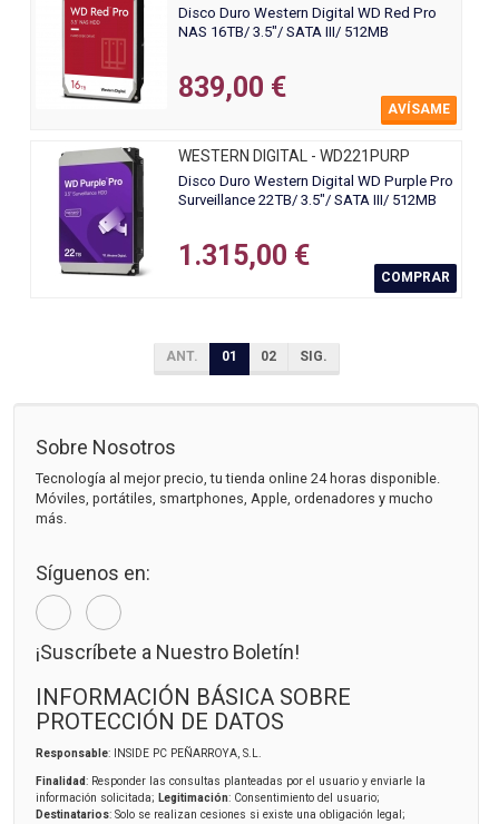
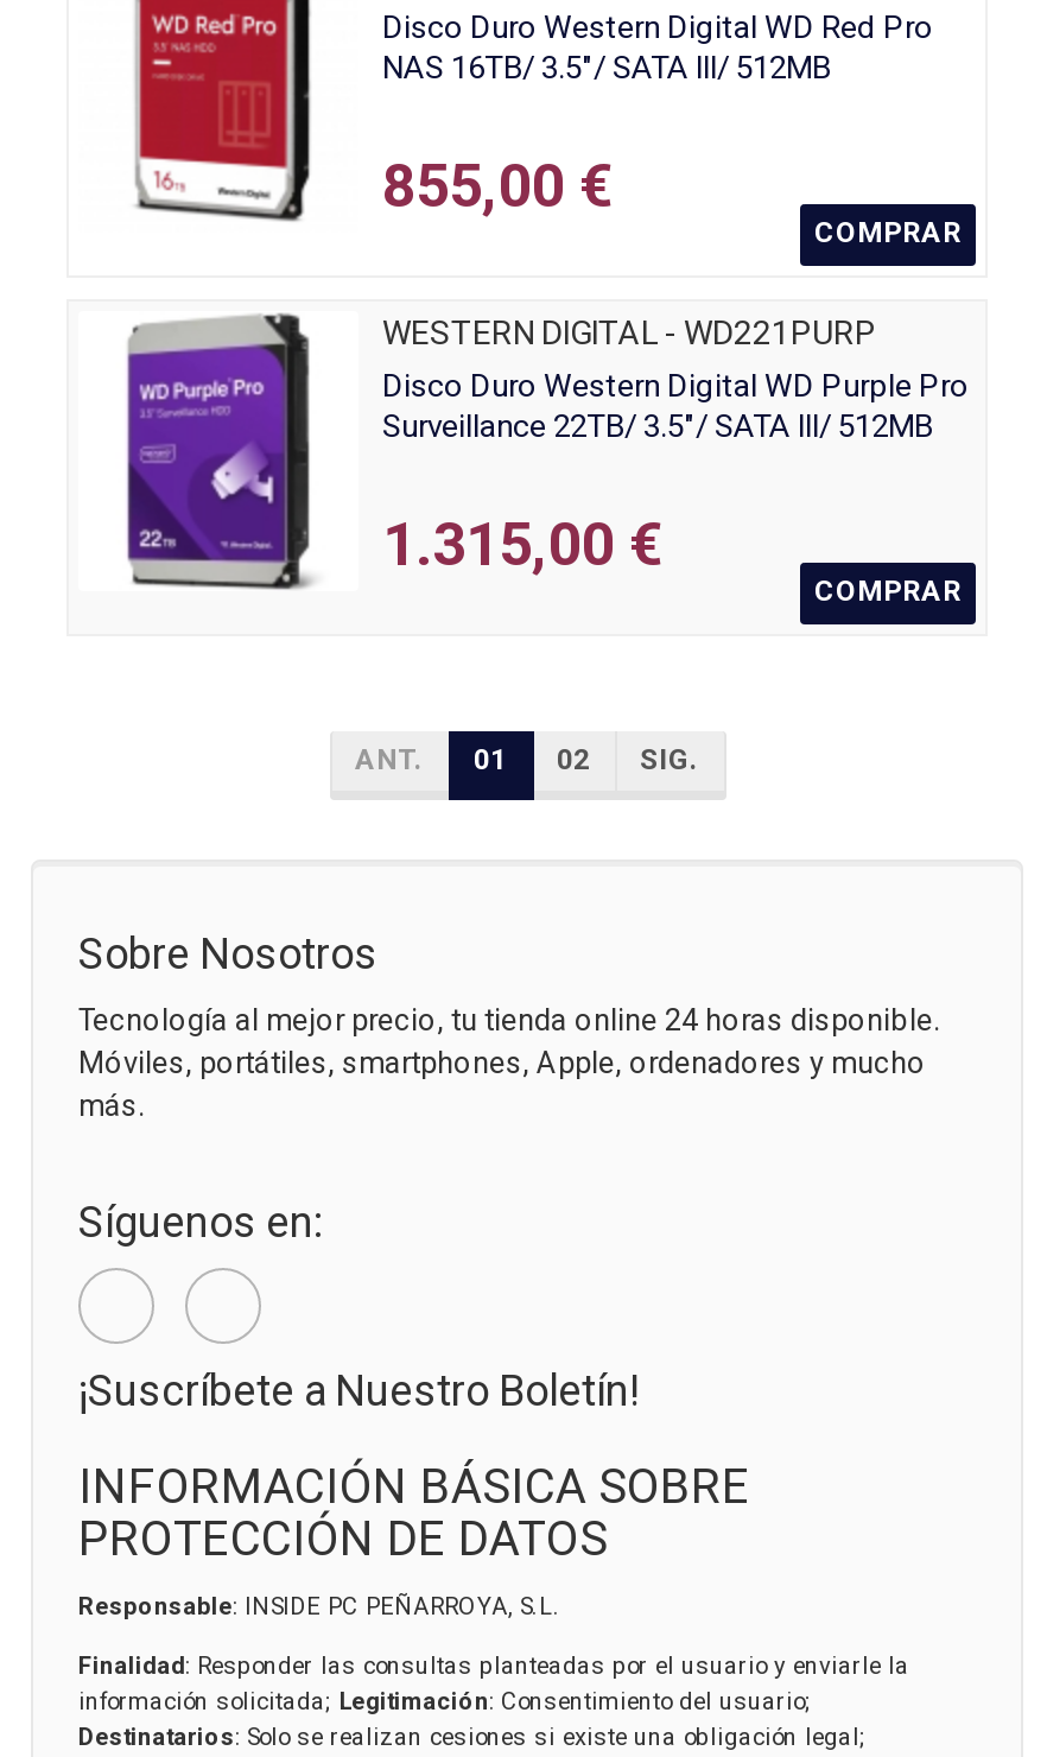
- 839,00 €
- AVÍSAME
+ 855,00 €
+ COMPRAR
